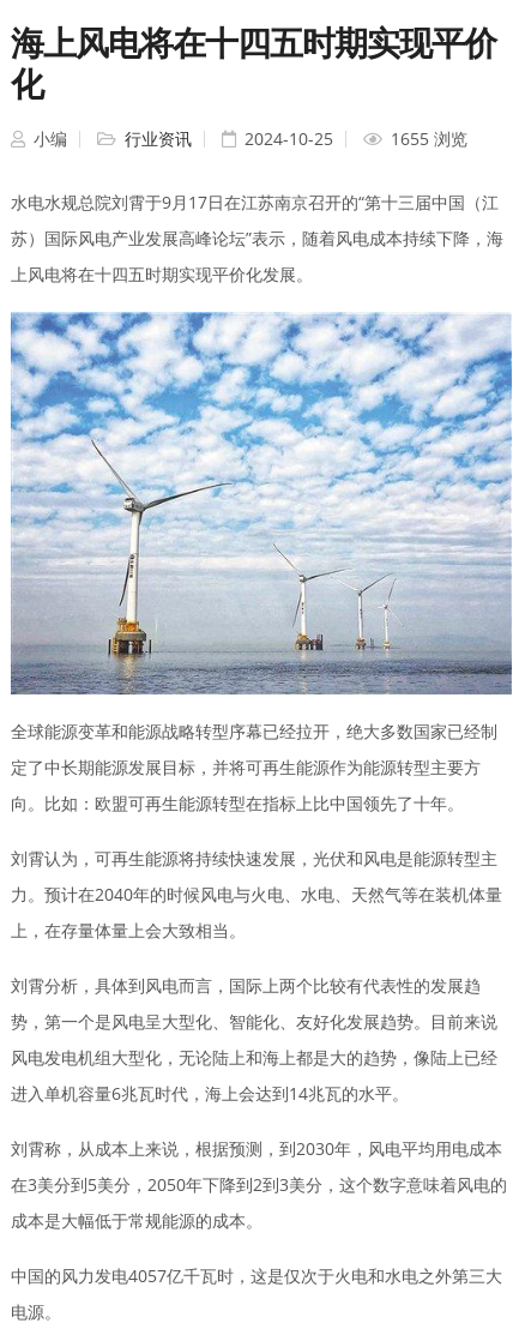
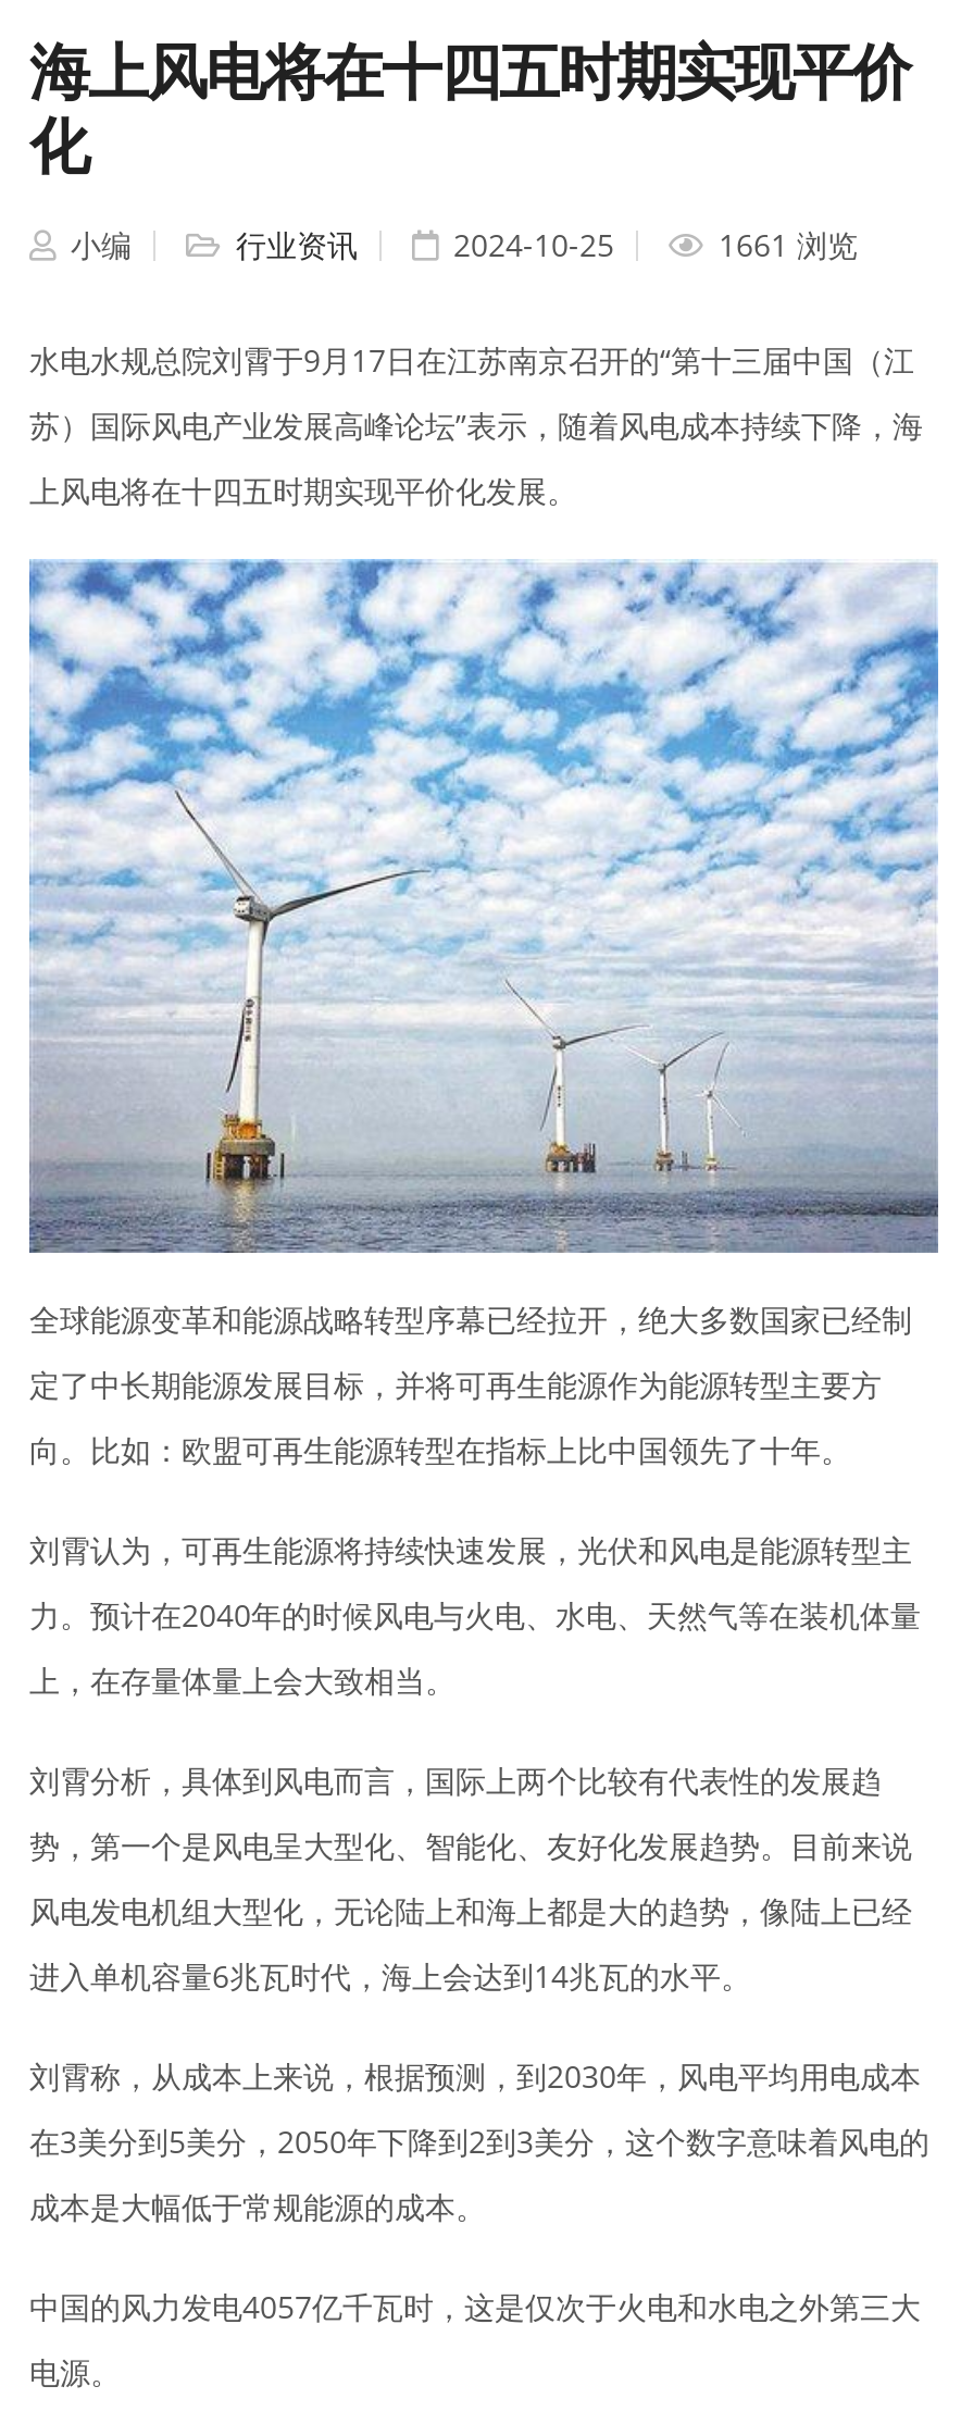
- 1655 浏览
+ 1661 浏览
